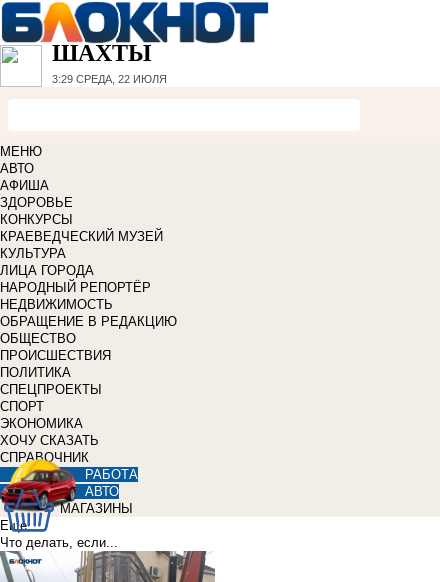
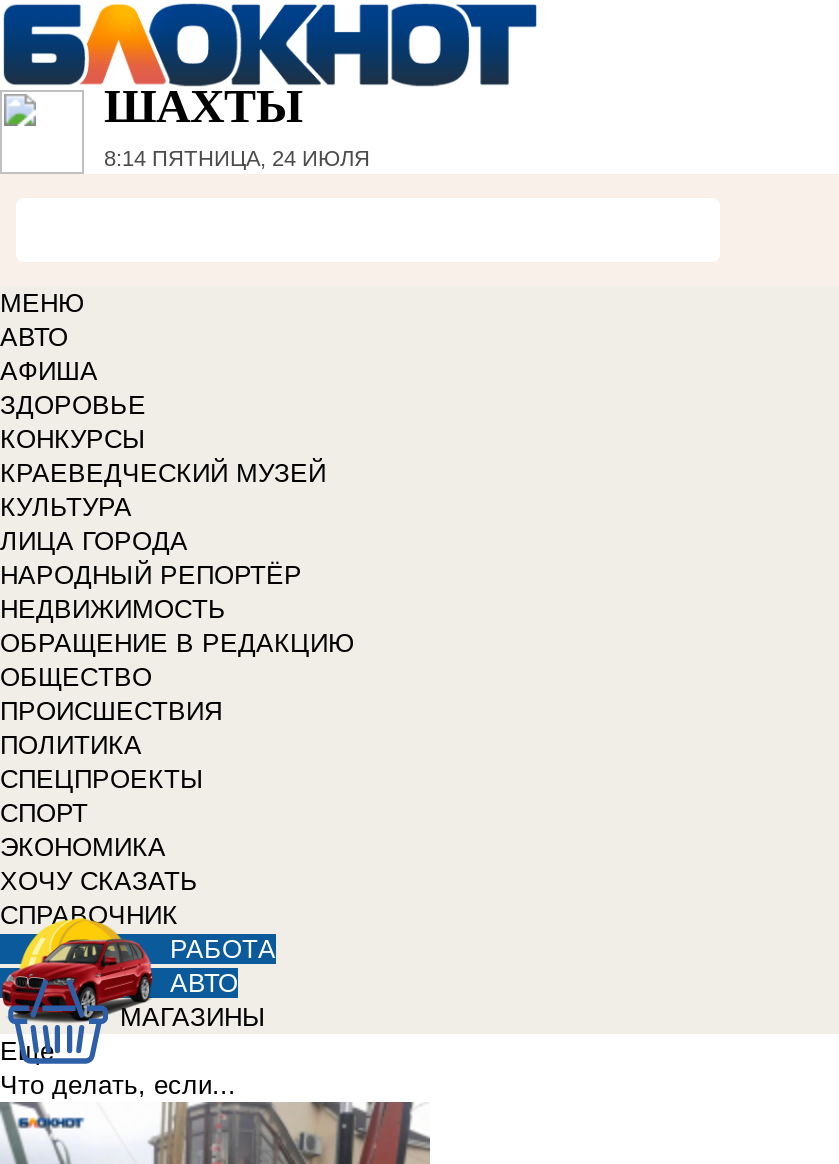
- 3:29 СРЕДА, 22 ИЮЛЯ
+ 8:14 ПЯТНИЦА, 24 ИЮЛЯ
